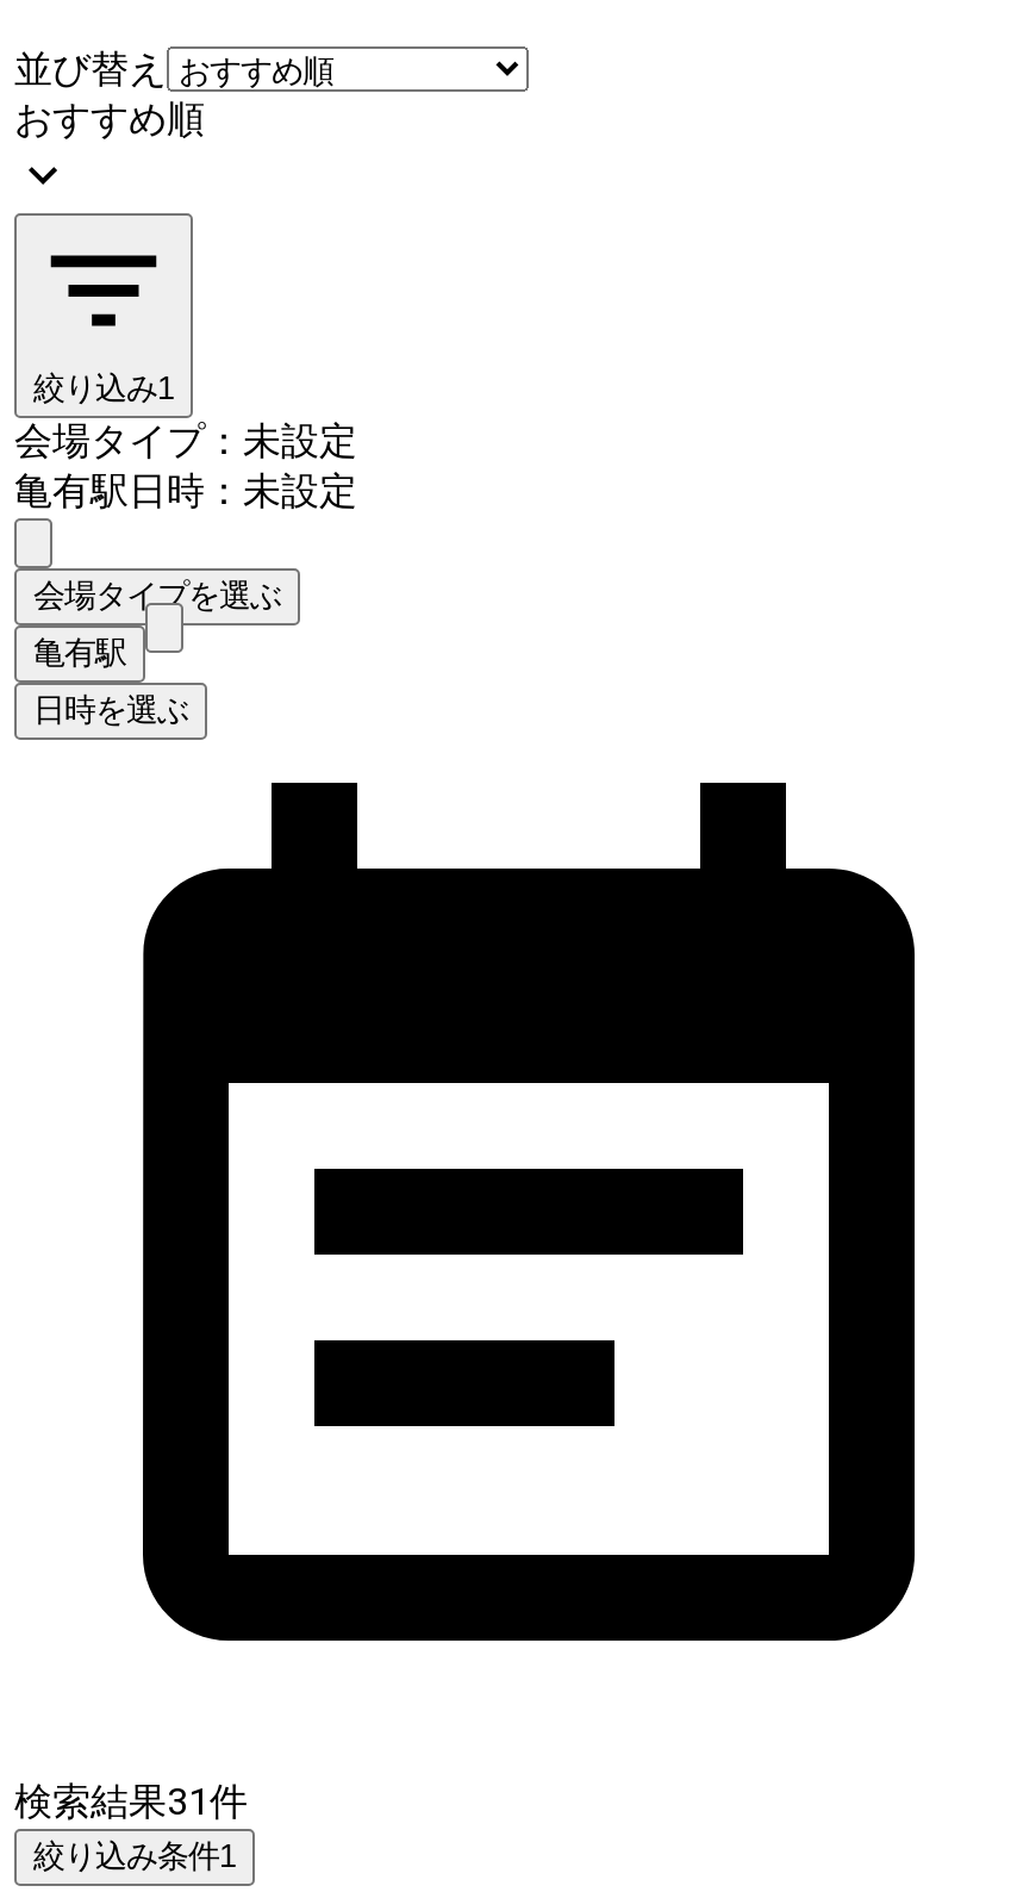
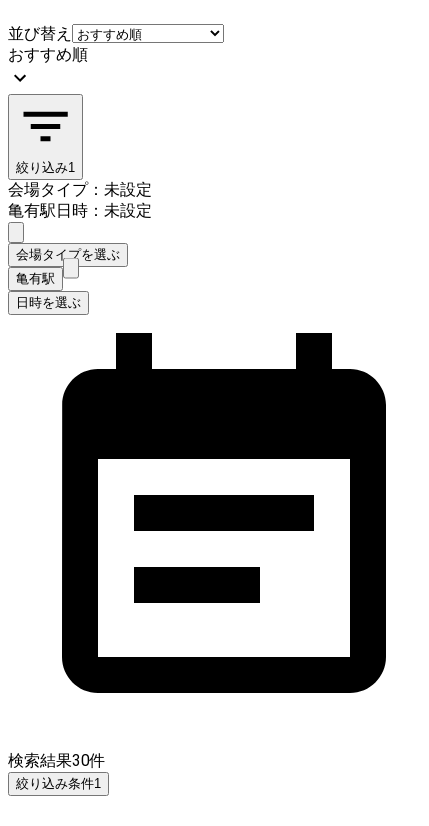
- 検索結果31件
+ 検索結果30件
